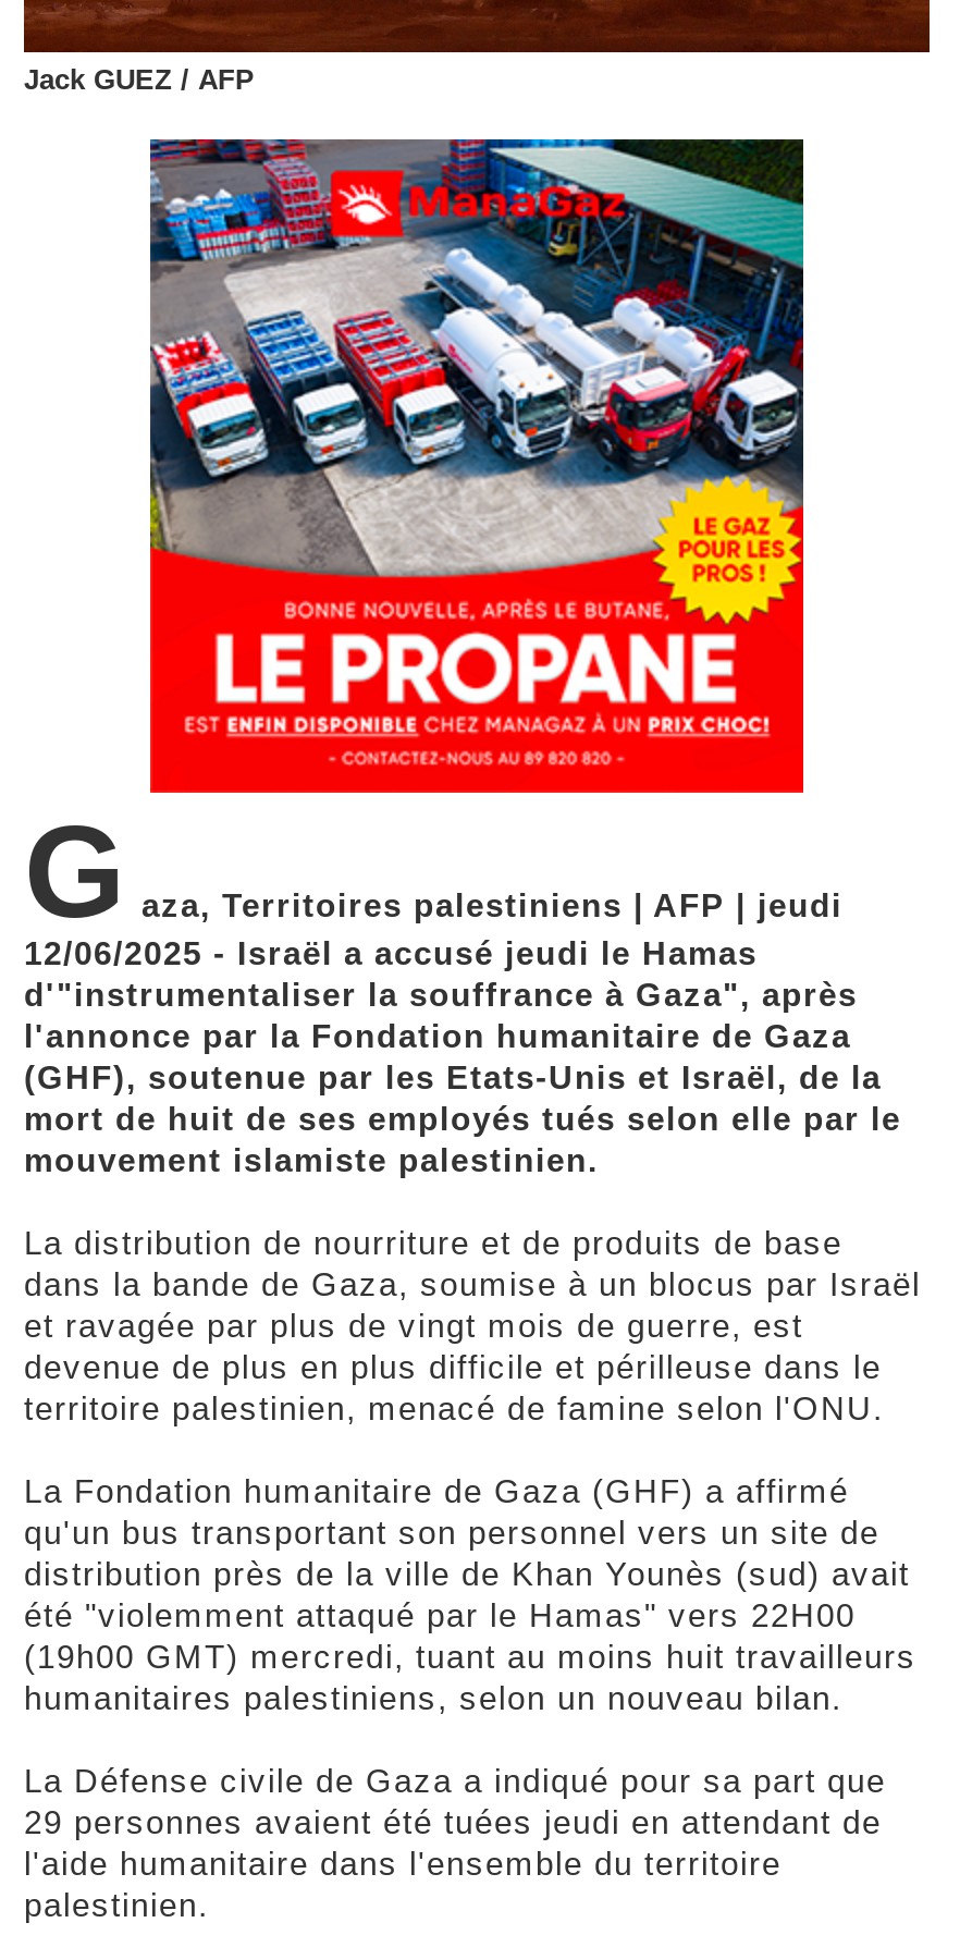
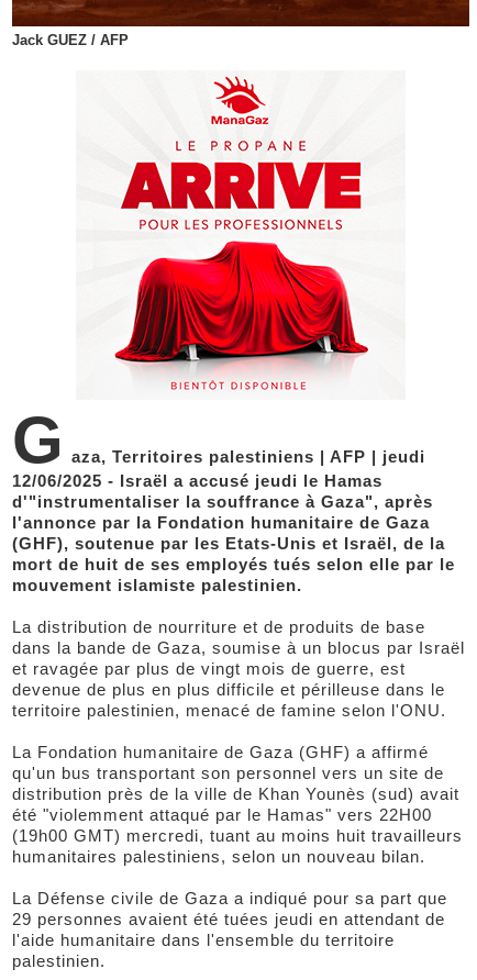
- [image]
+ [image]
